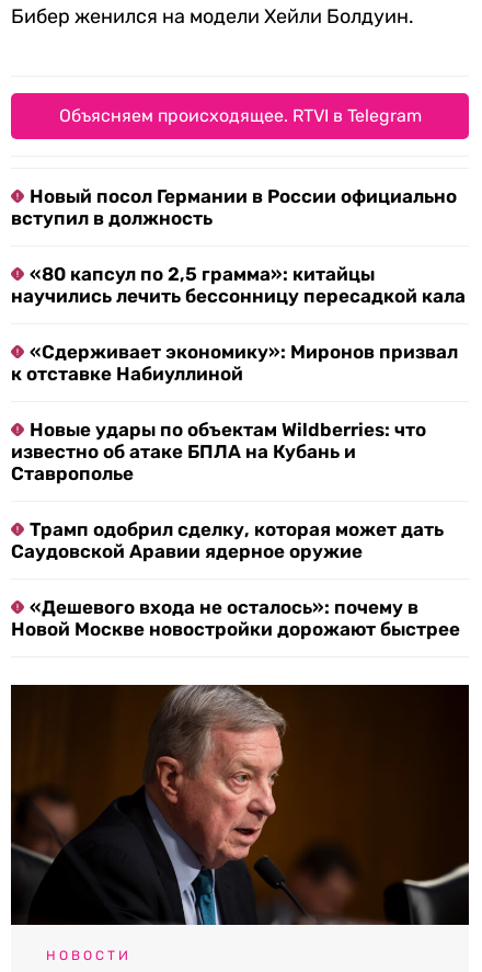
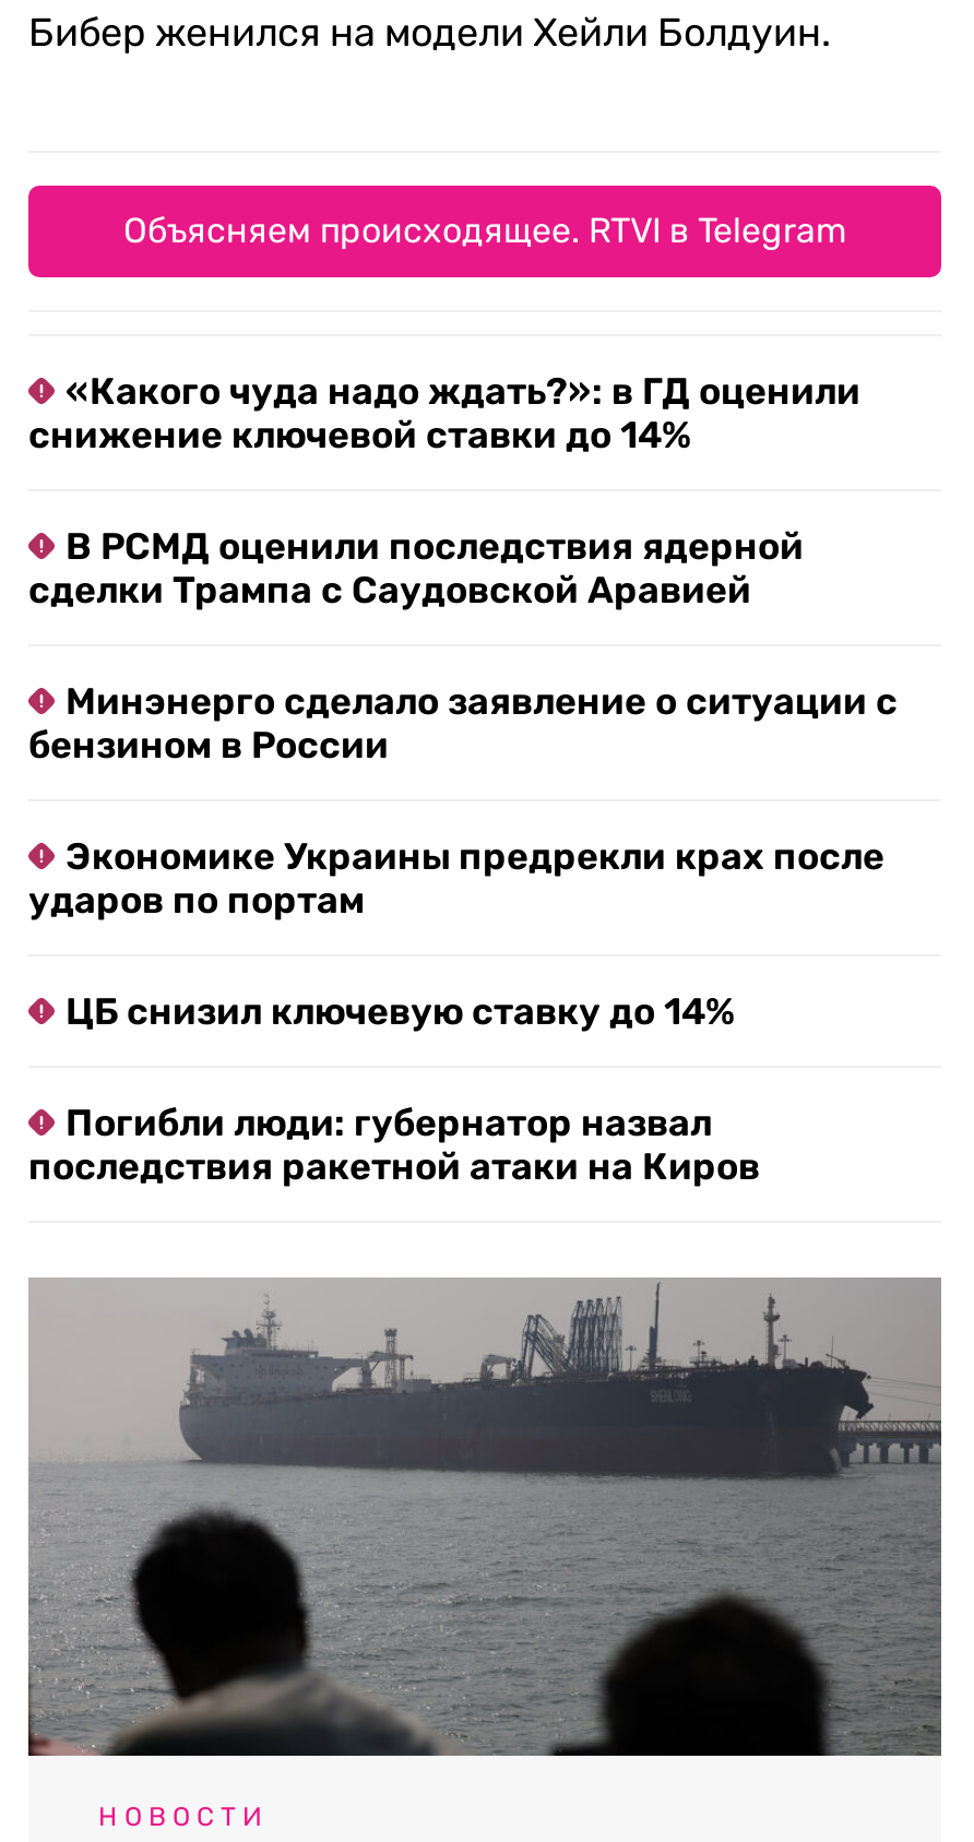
- Новый посол Германии в России официально
- вступил в должность
+ «Какого чуда надо ждать?»: в ГД оценили
+ снижение ключевой ставки до 14%

- «80 капсул по 2,5 грамма»: китайцы
- научились лечить бессонницу пересадкой кала
+ В РСМД оценили последствия ядерной
+ сделки Трампа с Саудовской Аравией

- «Сдерживает экономику»: Миронов призвал
- к отставке Набиуллиной
+ Минэнерго сделало заявление о ситуации с
+ бензином в России

- Новые удары по объектам Wildberries: что
- известно об атаке БПЛА на Кубань и
- Ставрополье
+ Экономике Украины предрекли крах после
+ ударов по портам

- Трамп одобрил сделку, которая может дать
- Саудовской Аравии ядерное оружие
+ ЦБ снизил ключевую ставку до 14%

- «Дешевого входа не осталось»: почему в
- Новой Москве новостройки дорожают быстрее
+ Погибли люди: губернатор назвал
+ последствия ракетной атаки на Киров

- [image]
+ [image]
